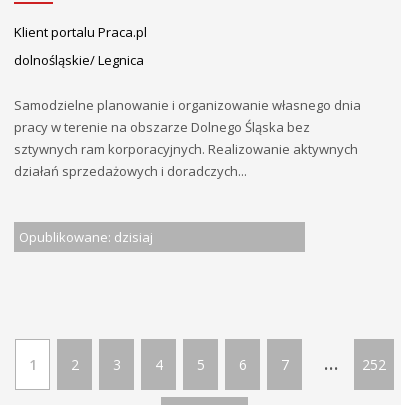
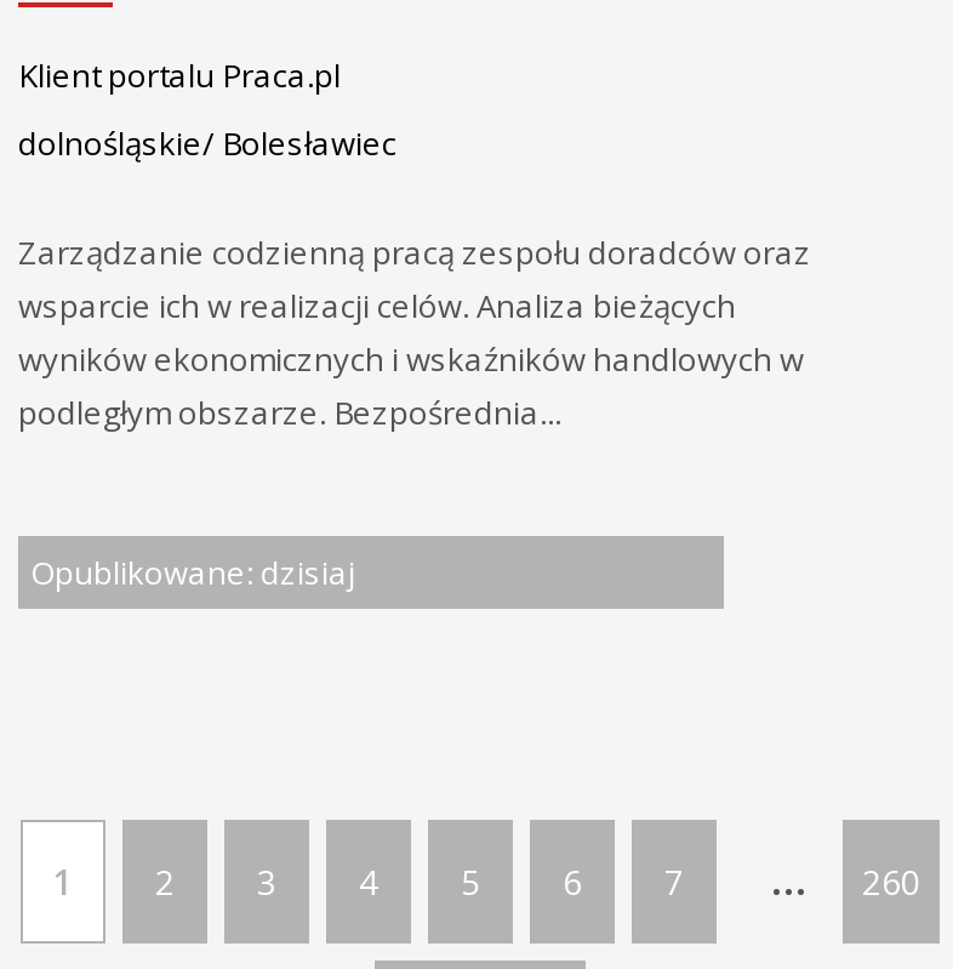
- dolnośląskie/ Legnica
+ dolnośląskie/ Bolesławiec

- Samodzielne planowanie i organizowanie własnego dnia
- pracy w terenie na obszarze Dolnego Śląska bez
- sztywnych ram korporacyjnych. Realizowanie aktywnych
- działań sprzedażowych i doradczych...
+ Zarządzanie codzienną pracą zespołu doradców oraz
+ wsparcie ich w realizacji celów. Analiza bieżących
+ wyników ekonomicznych i wskaźników handlowych w
+ podległym obszarze. Bezpośrednia...

- 252
+ 260
